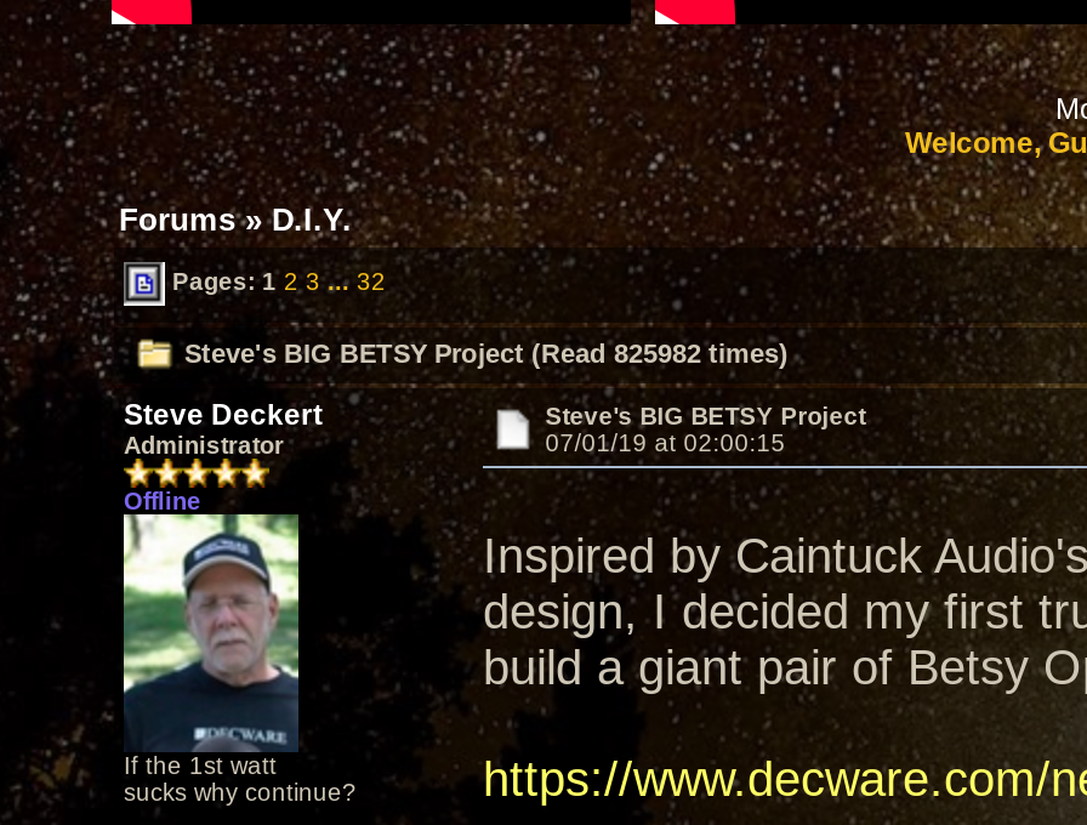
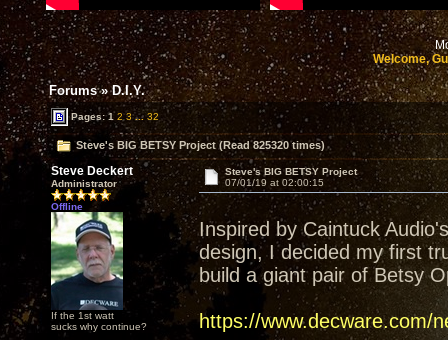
- Steve's BIG BETSY Project (Read 825982 times)
+ Steve's BIG BETSY Project (Read 825320 times)
